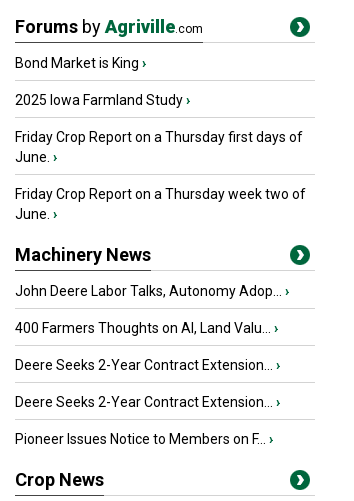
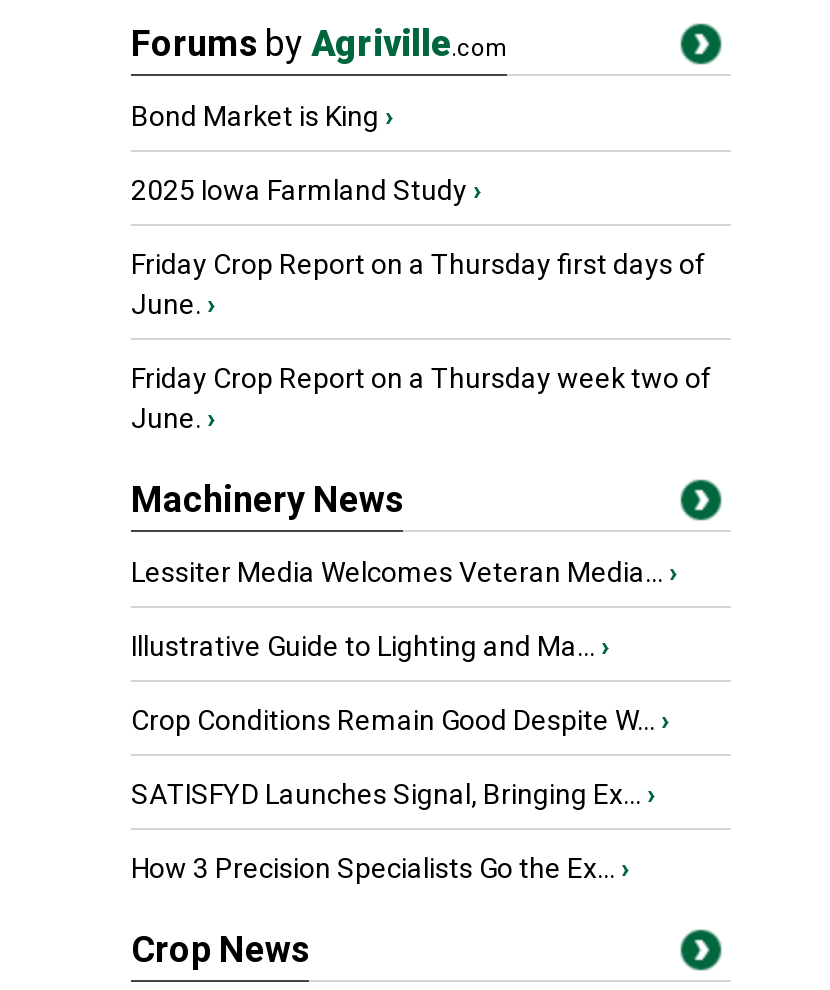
- John Deere Labor Talks, Autonomy Adop... ›
+ Lessiter Media Welcomes Veteran Media... ›

- 400 Farmers Thoughts on AI, Land Valu... ›
+ Illustrative Guide to Lighting and Ma... ›

- Deere Seeks 2-Year Contract Extension... ›
+ Crop Conditions Remain Good Despite W... ›

- Deere Seeks 2-Year Contract Extension... ›
+ SATISFYD Launches Signal, Bringing Ex... ›

- Pioneer Issues Notice to Members on F... ›
+ How 3 Precision Specialists Go the Ex... ›
